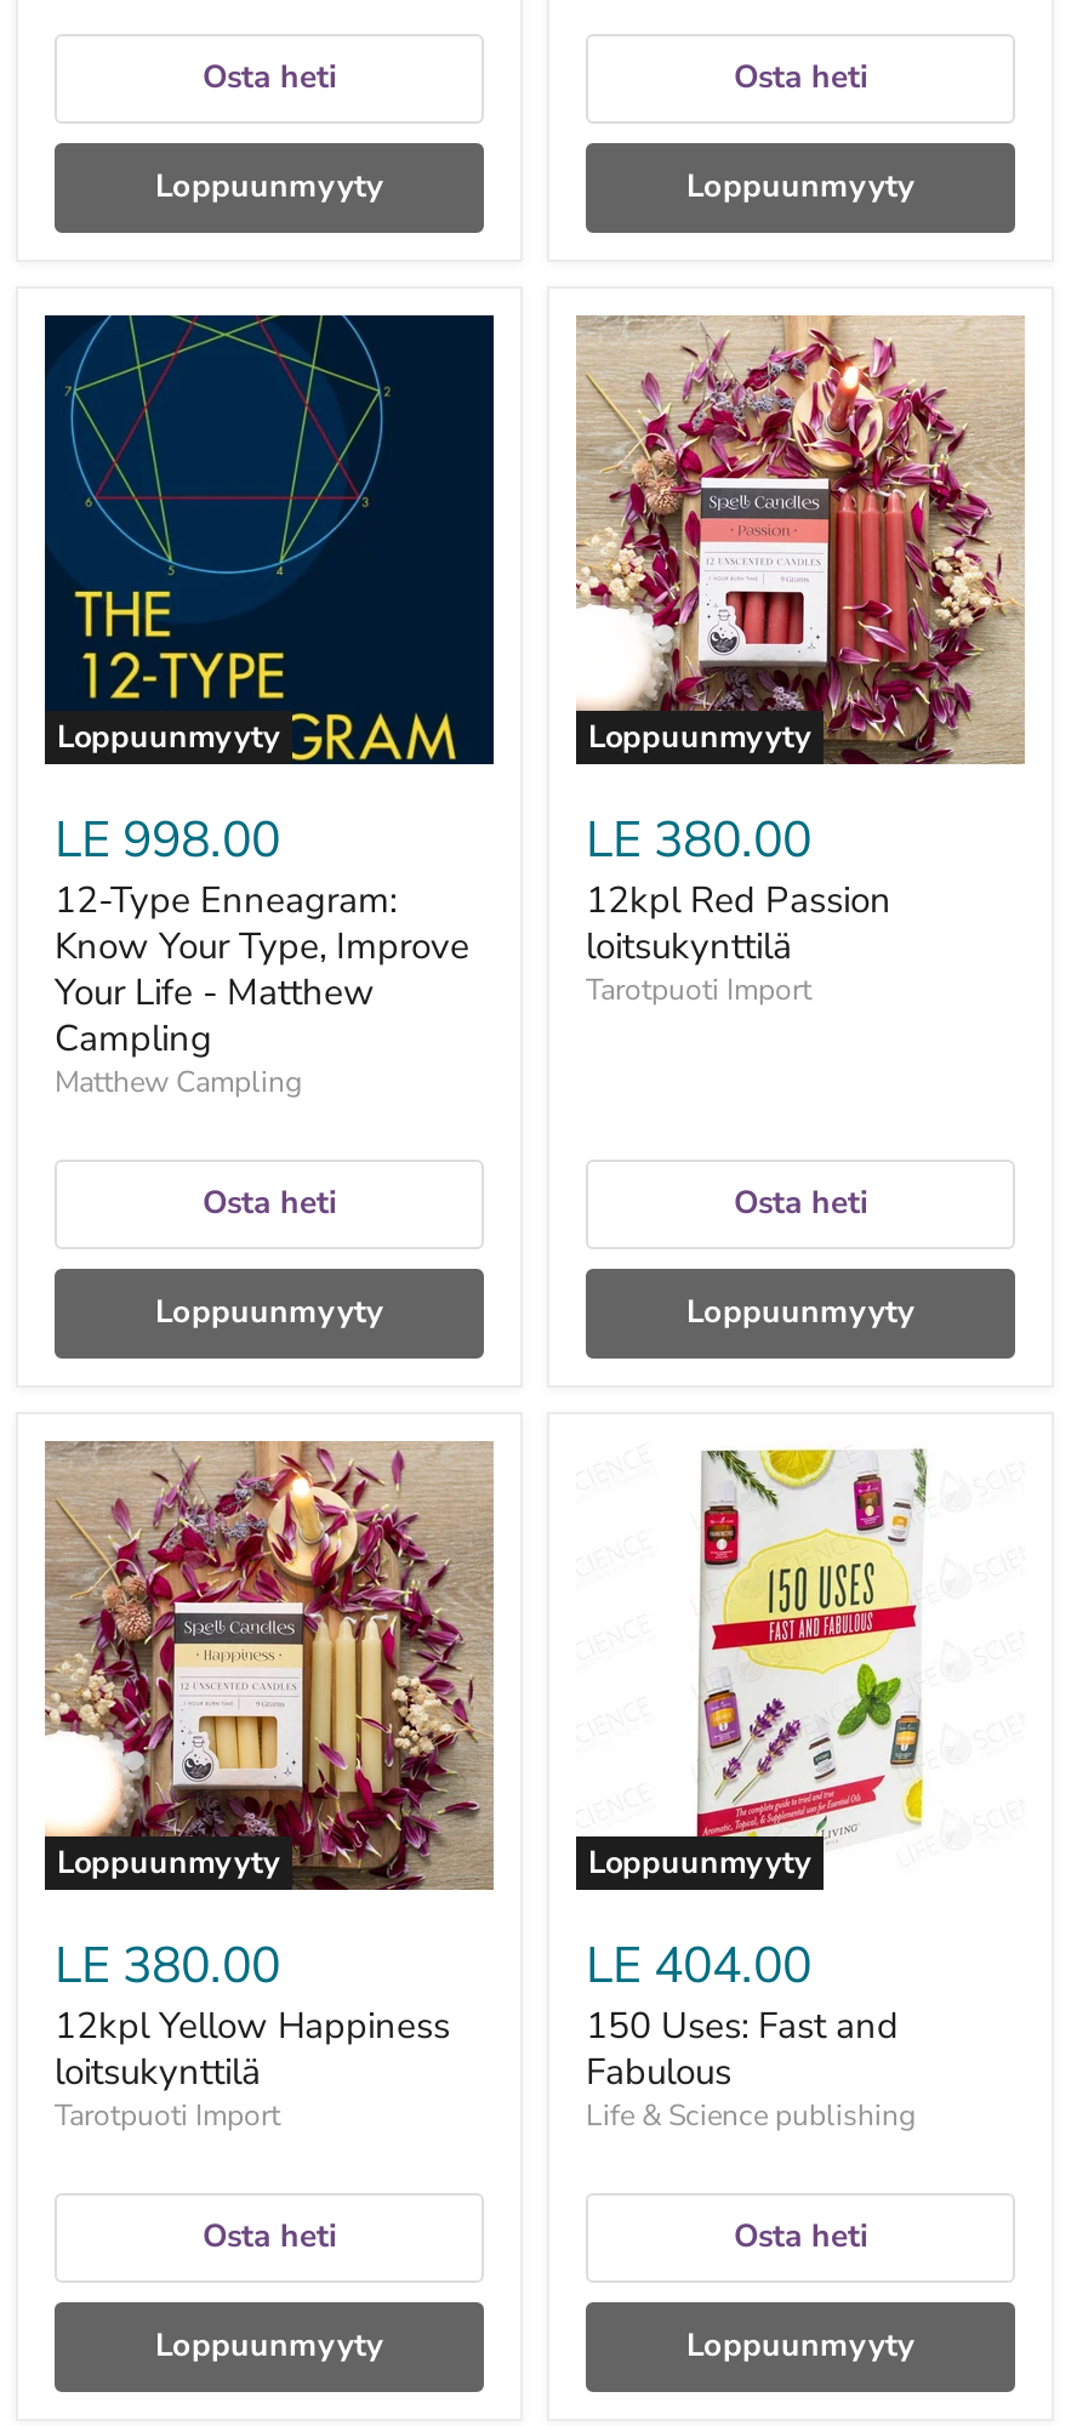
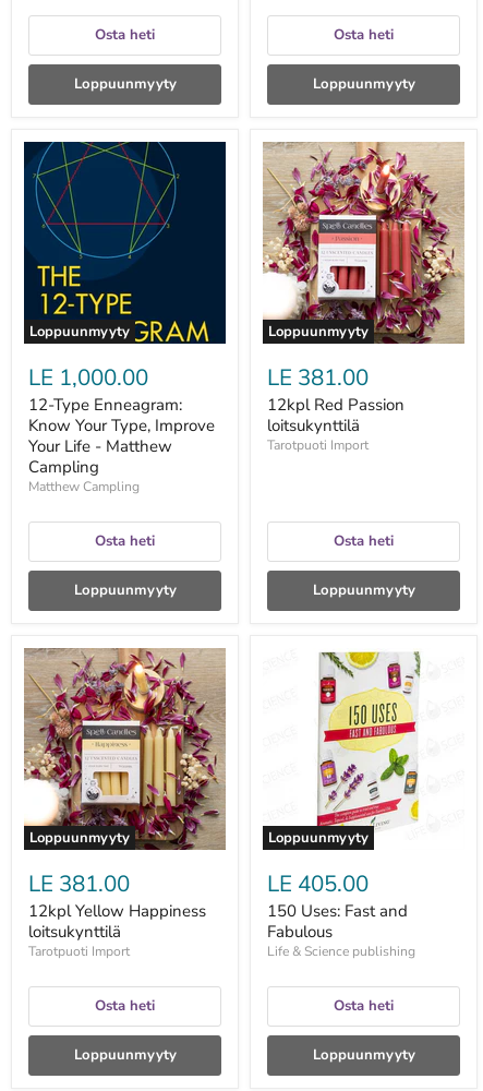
- LE 998.00
+ LE 1,000.00

- LE 380.00
+ LE 381.00

- LE 380.00
+ LE 381.00

- LE 404.00
+ LE 405.00
